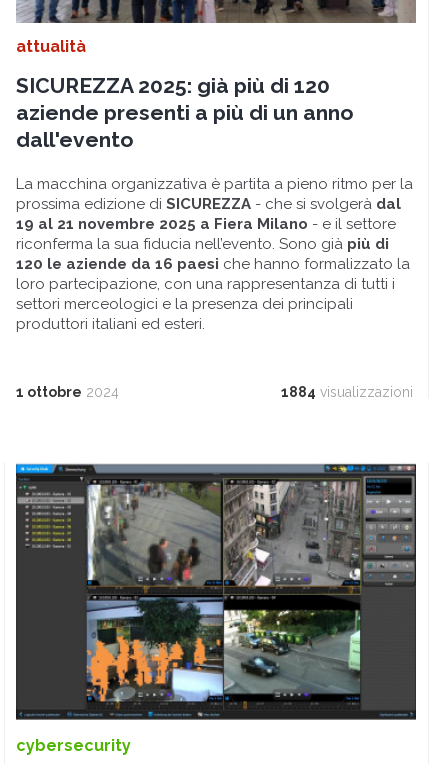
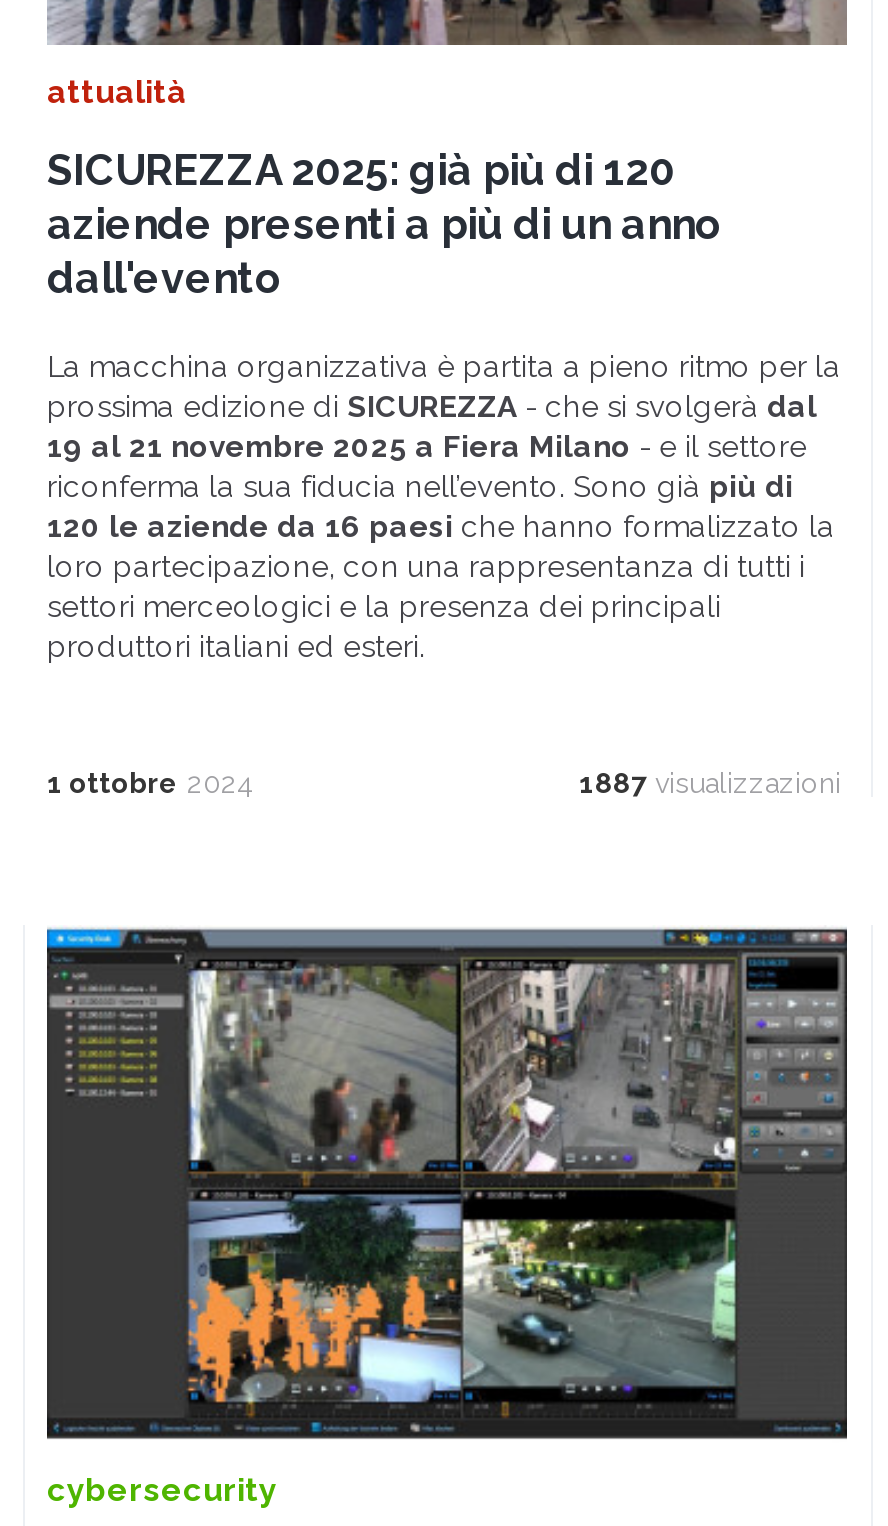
- 1884 visualizzazioni
+ 1887 visualizzazioni
